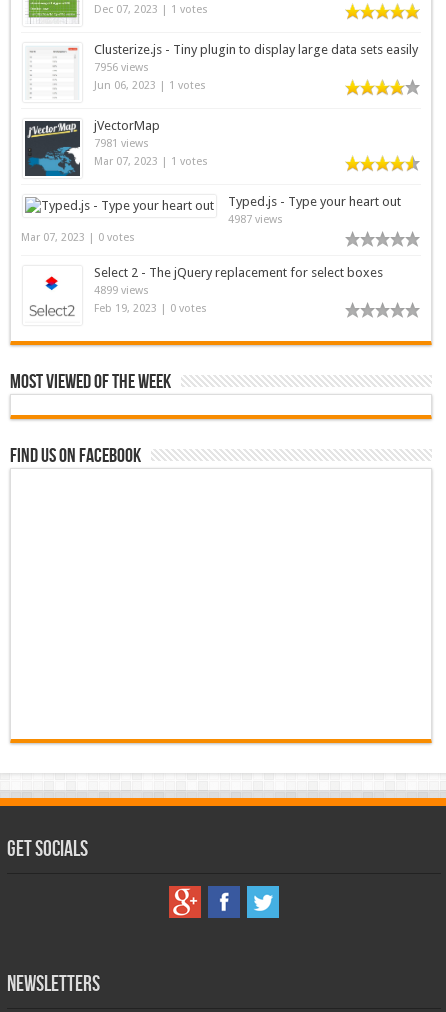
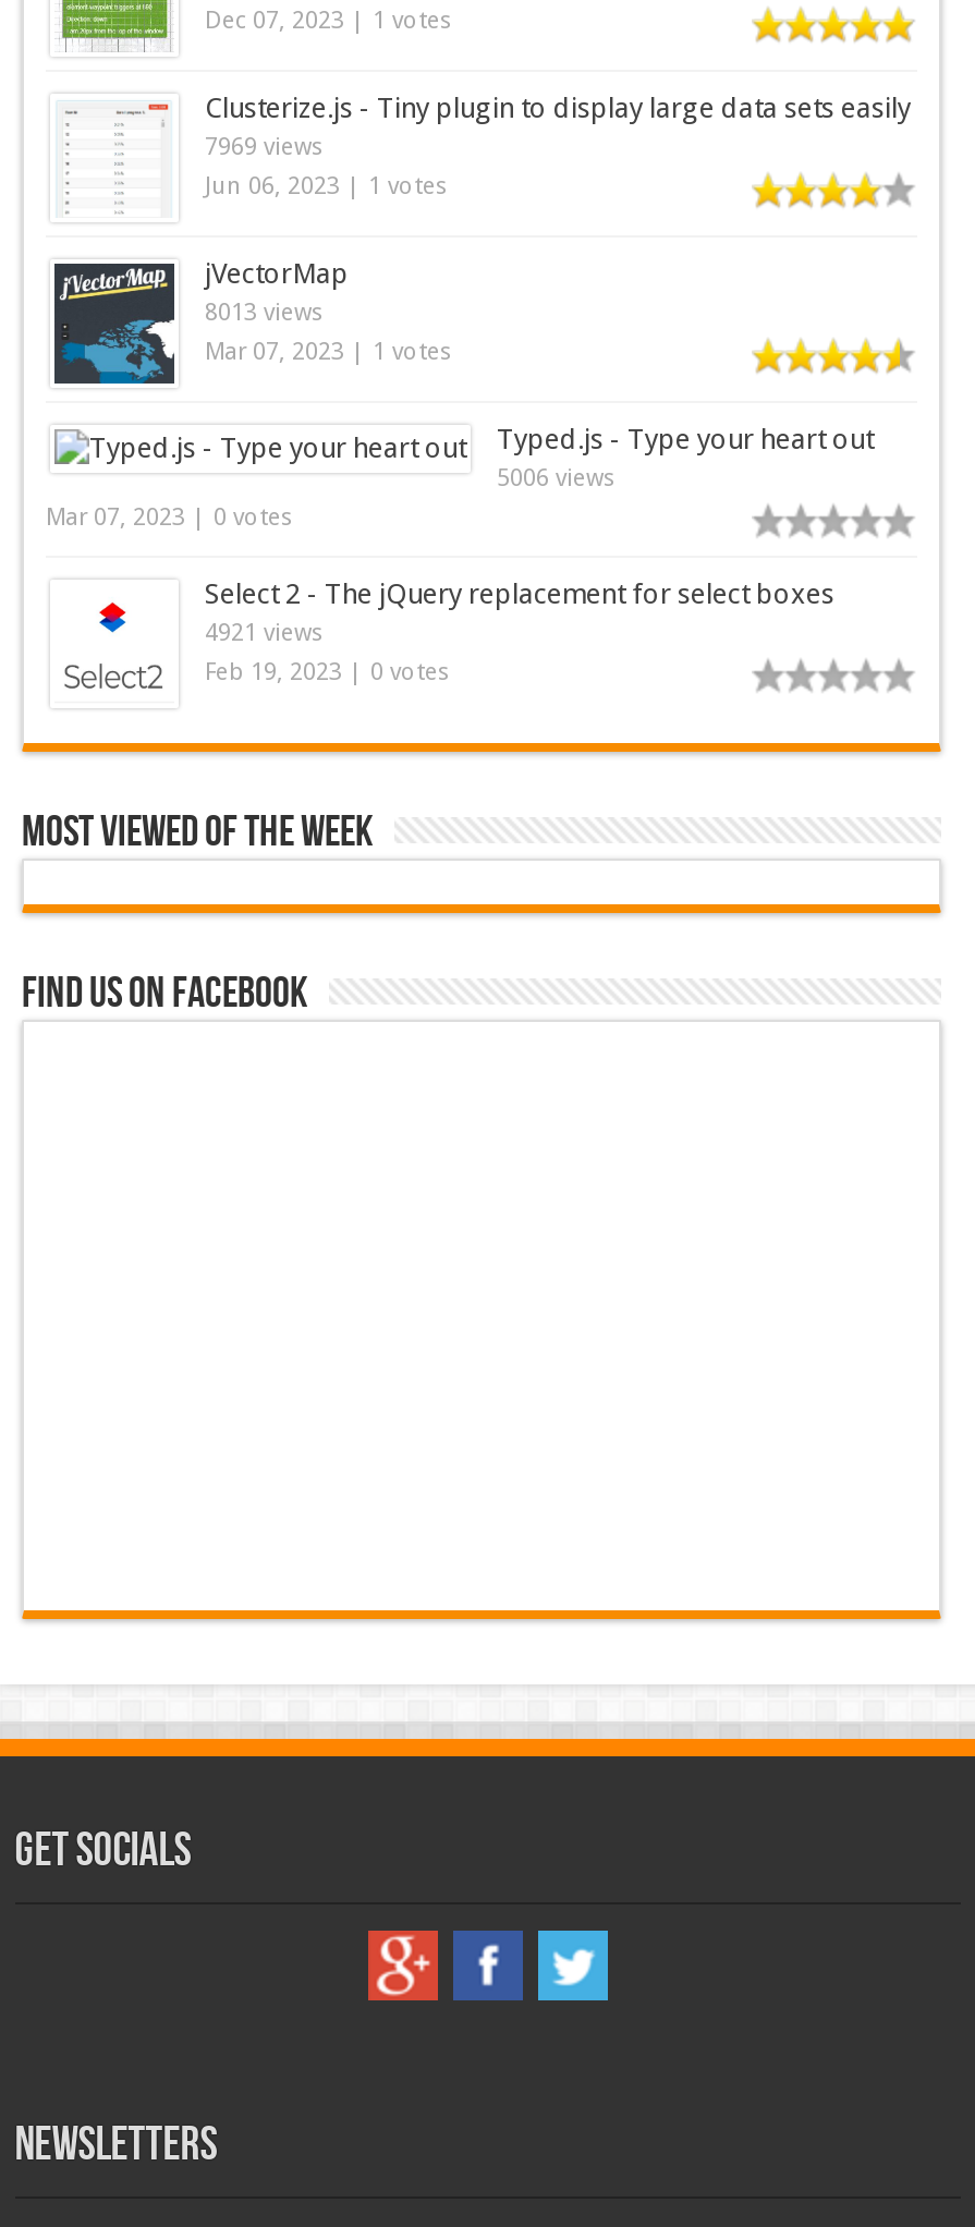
- 7956 views
+ 7969 views

- 7981 views
+ 8013 views

- 4987 views
+ 5006 views

- 4899 views
+ 4921 views
